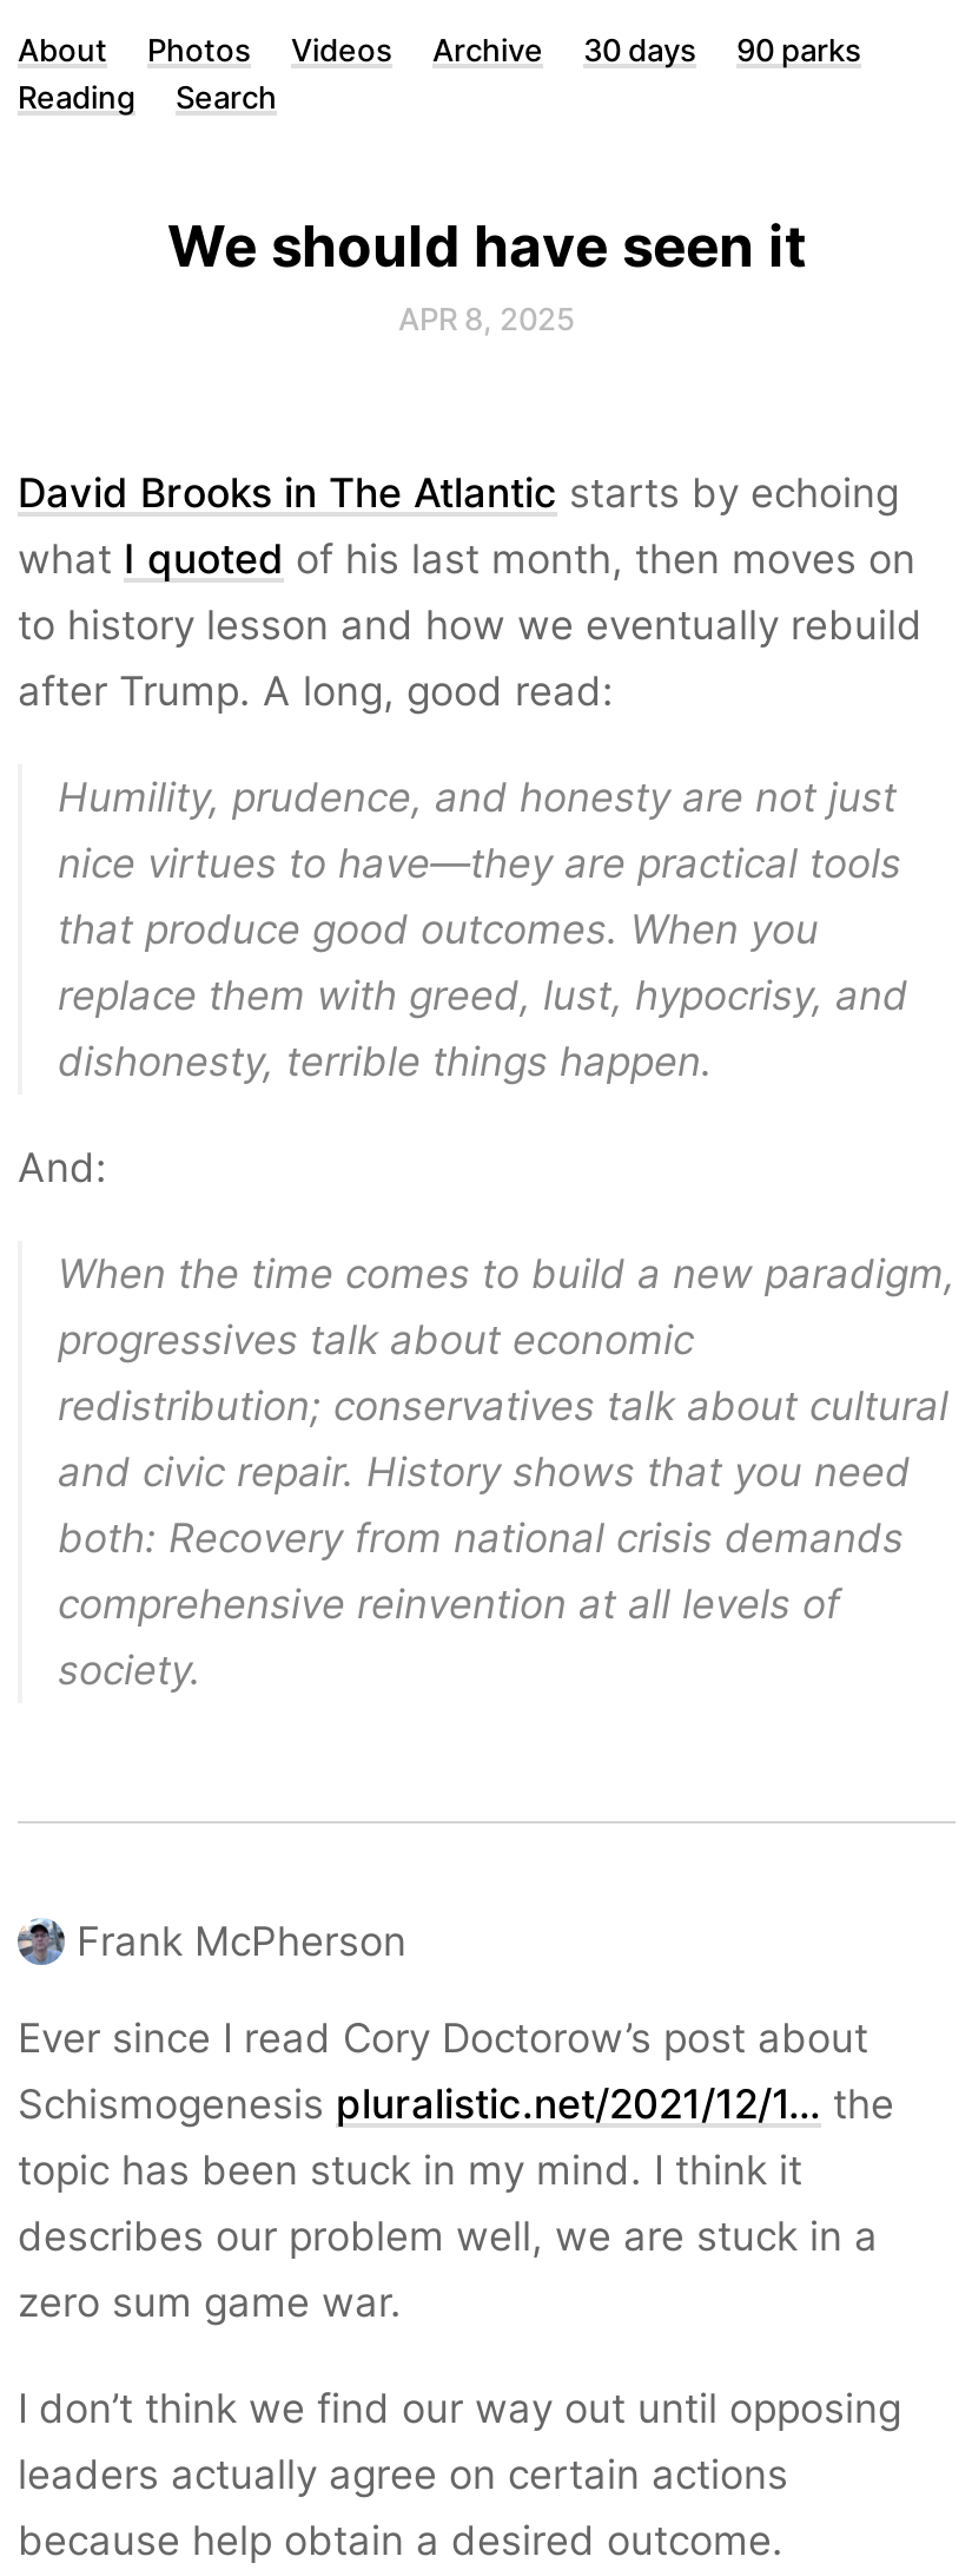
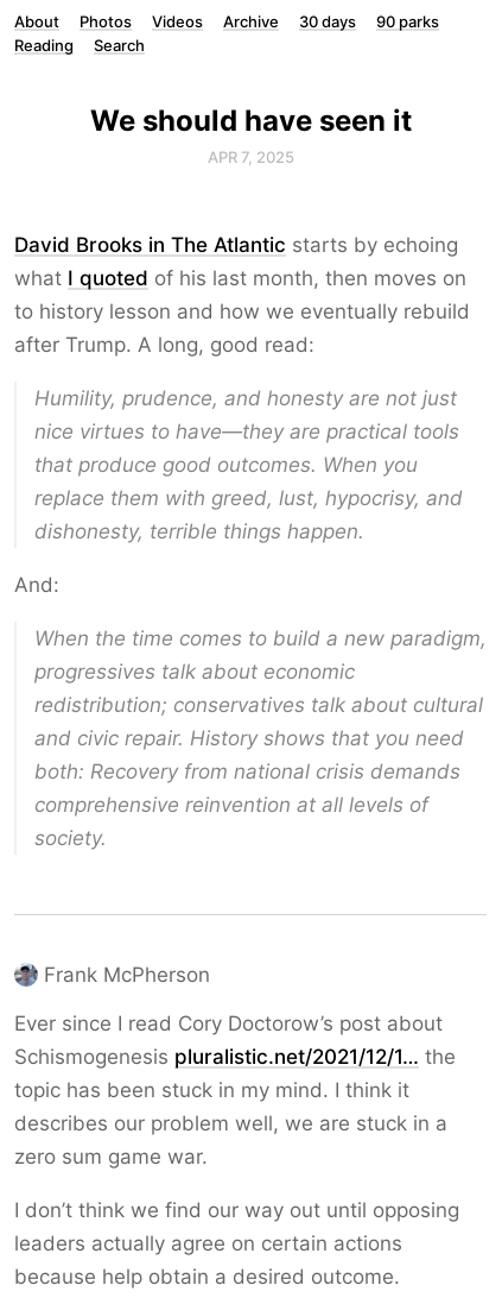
- APR 8, 2025
+ APR 7, 2025
